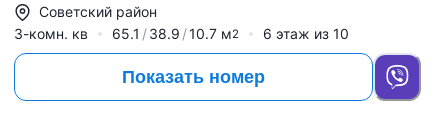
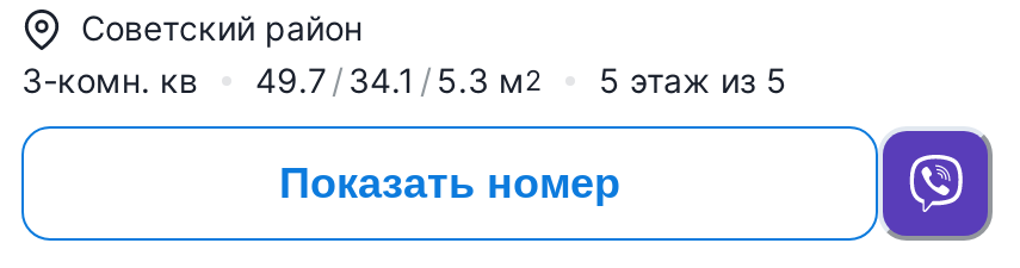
- 65.1 38.9 10.7 м2
+ 49.7 34.1 5.3 м2

- 6 этаж из 10
+ 5 этаж из 5
